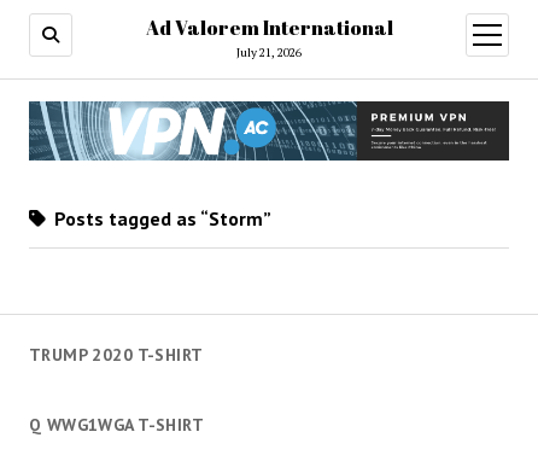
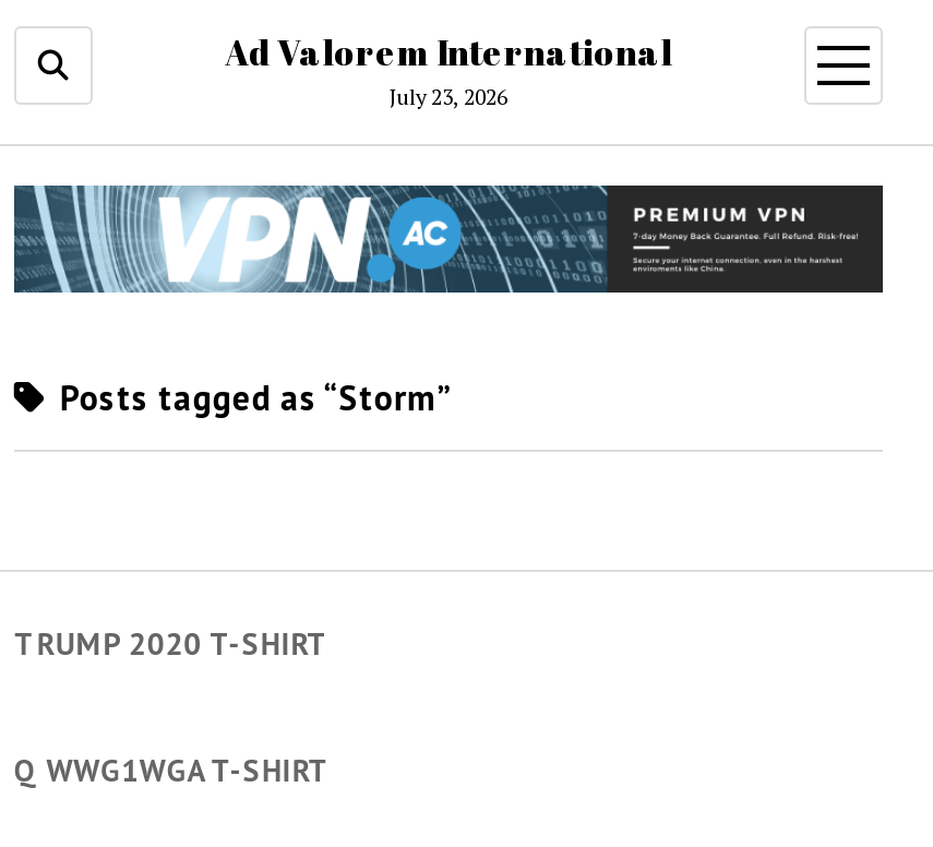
- July 21, 2026
+ July 23, 2026
